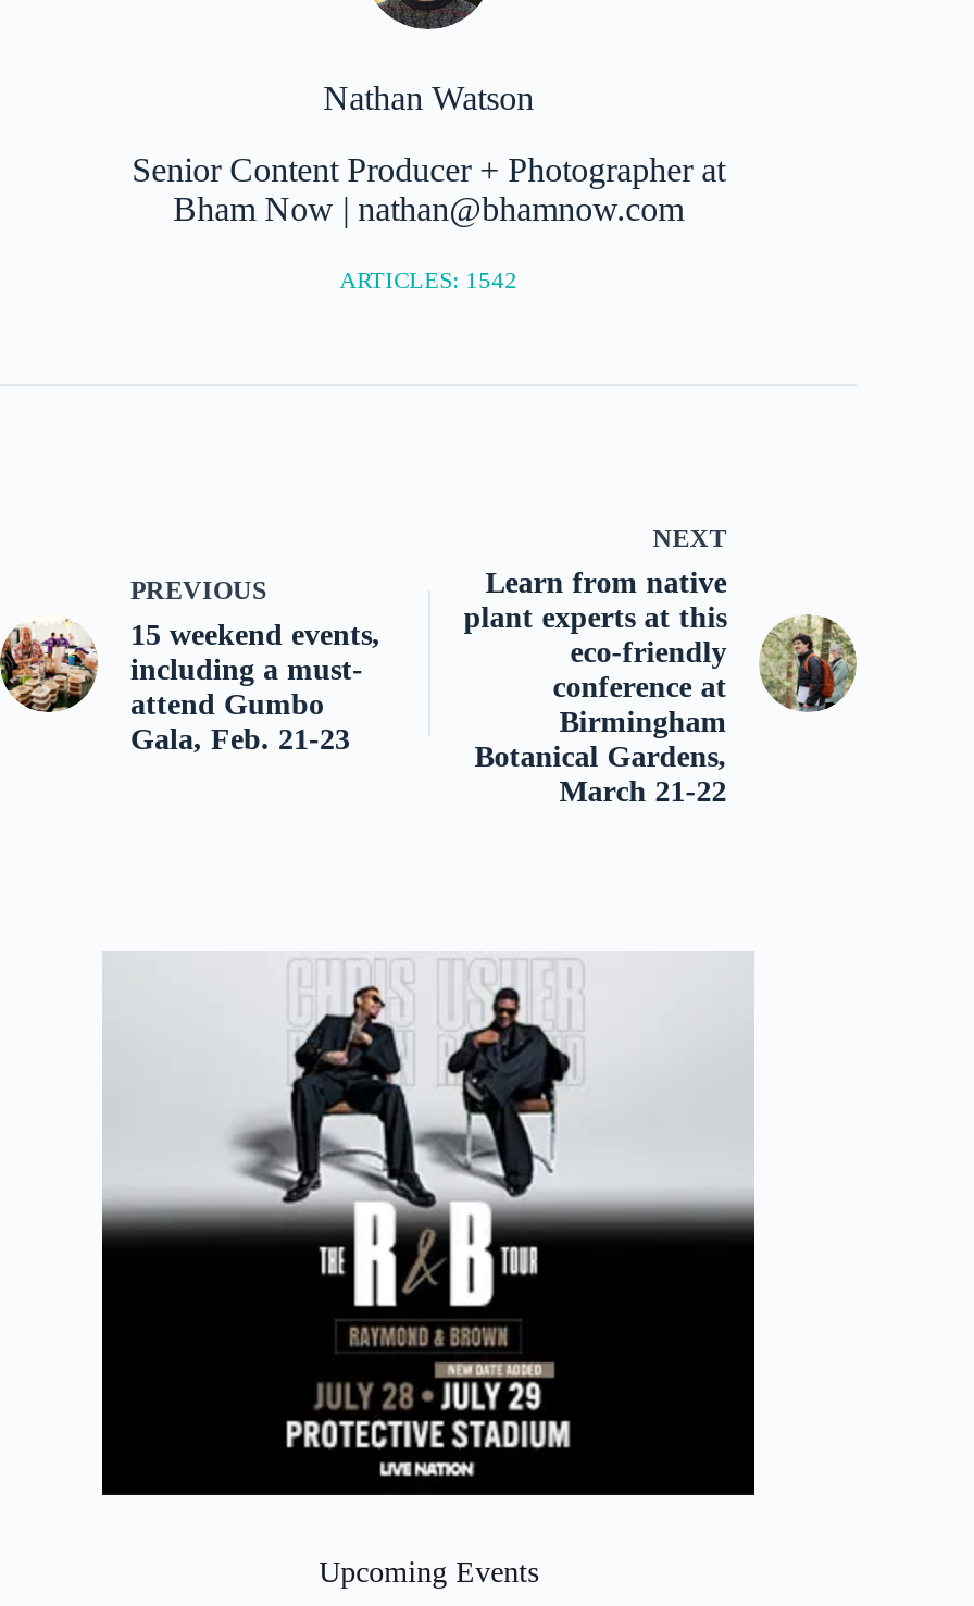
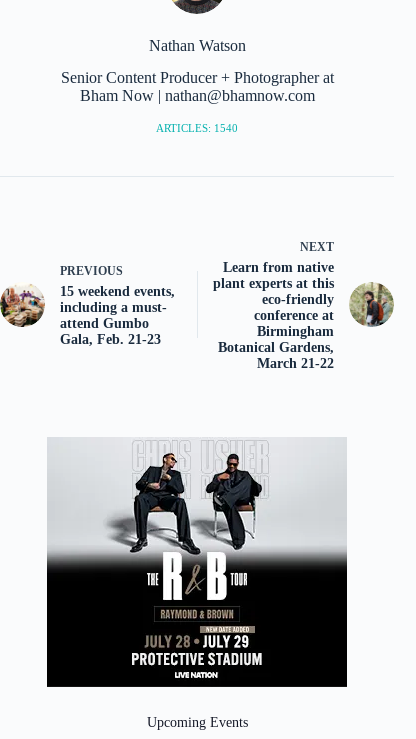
- ARTICLES: 1542
+ ARTICLES: 1540
